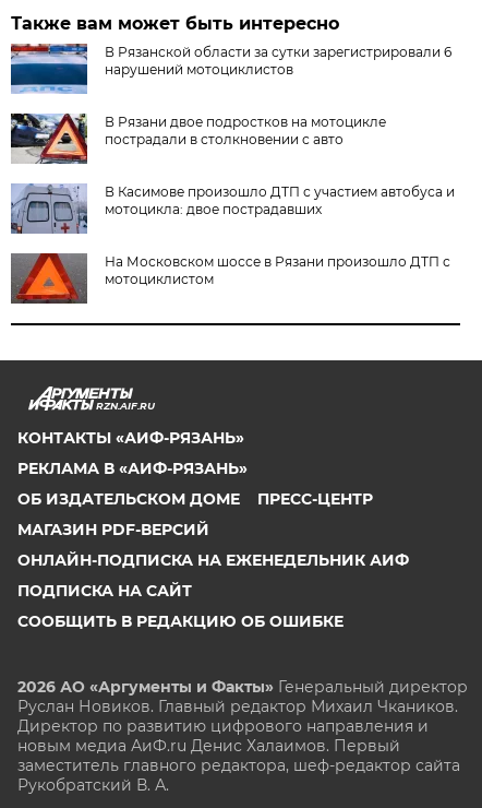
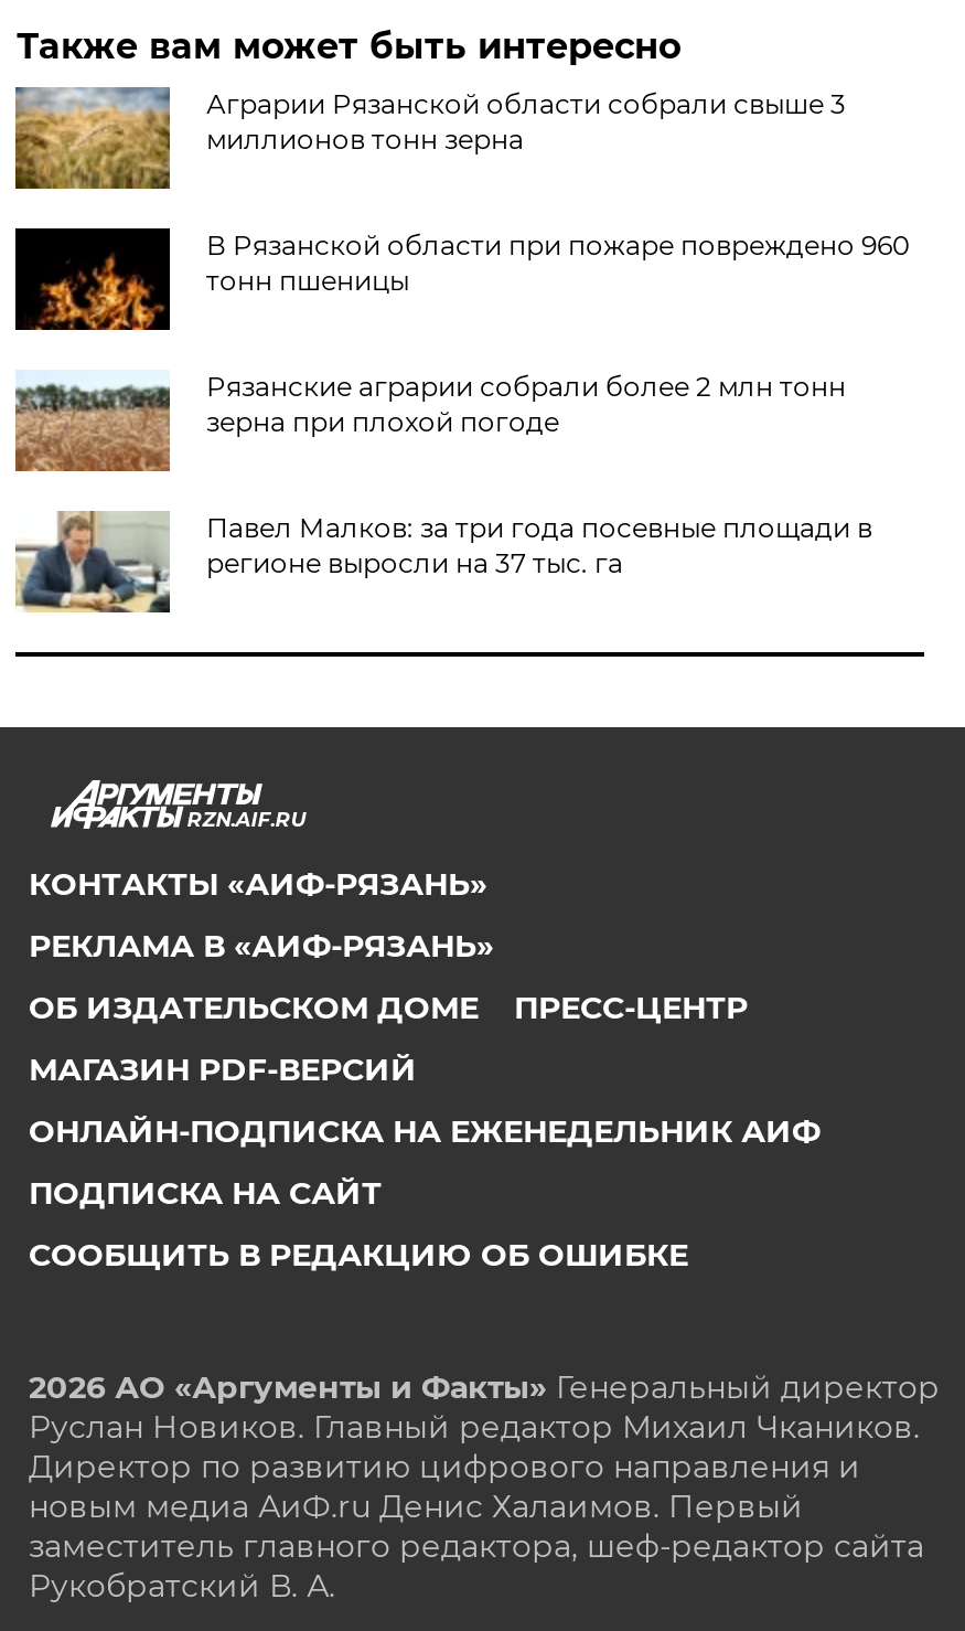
- [image]
- В Рязанской области за сутки зарегистрировали 6
- нарушений мотоциклистов
+ [image]
+ Аграрии Рязанской области собрали свыше 3
+ миллионов тонн зерна

- [image]
- В Рязани двое подростков на мотоцикле
- пострадали в столкновении с авто
+ [image]
+ В Рязанской области при пожаре повреждено 960
+ тонн пшеницы

- [image]
- В Касимове произошло ДТП с участием автобуса и
- мотоцикла: двое пострадавших
+ [image]
+ Рязанские аграрии собрали более 2 млн тонн
+ зерна при плохой погоде

- [image]
- На Московском шоссе в Рязани произошло ДТП с
- мотоциклистом
+ [image]
+ Павел Малков: за три года посевные площади в
+ регионе выросли на 37 тыс. га
